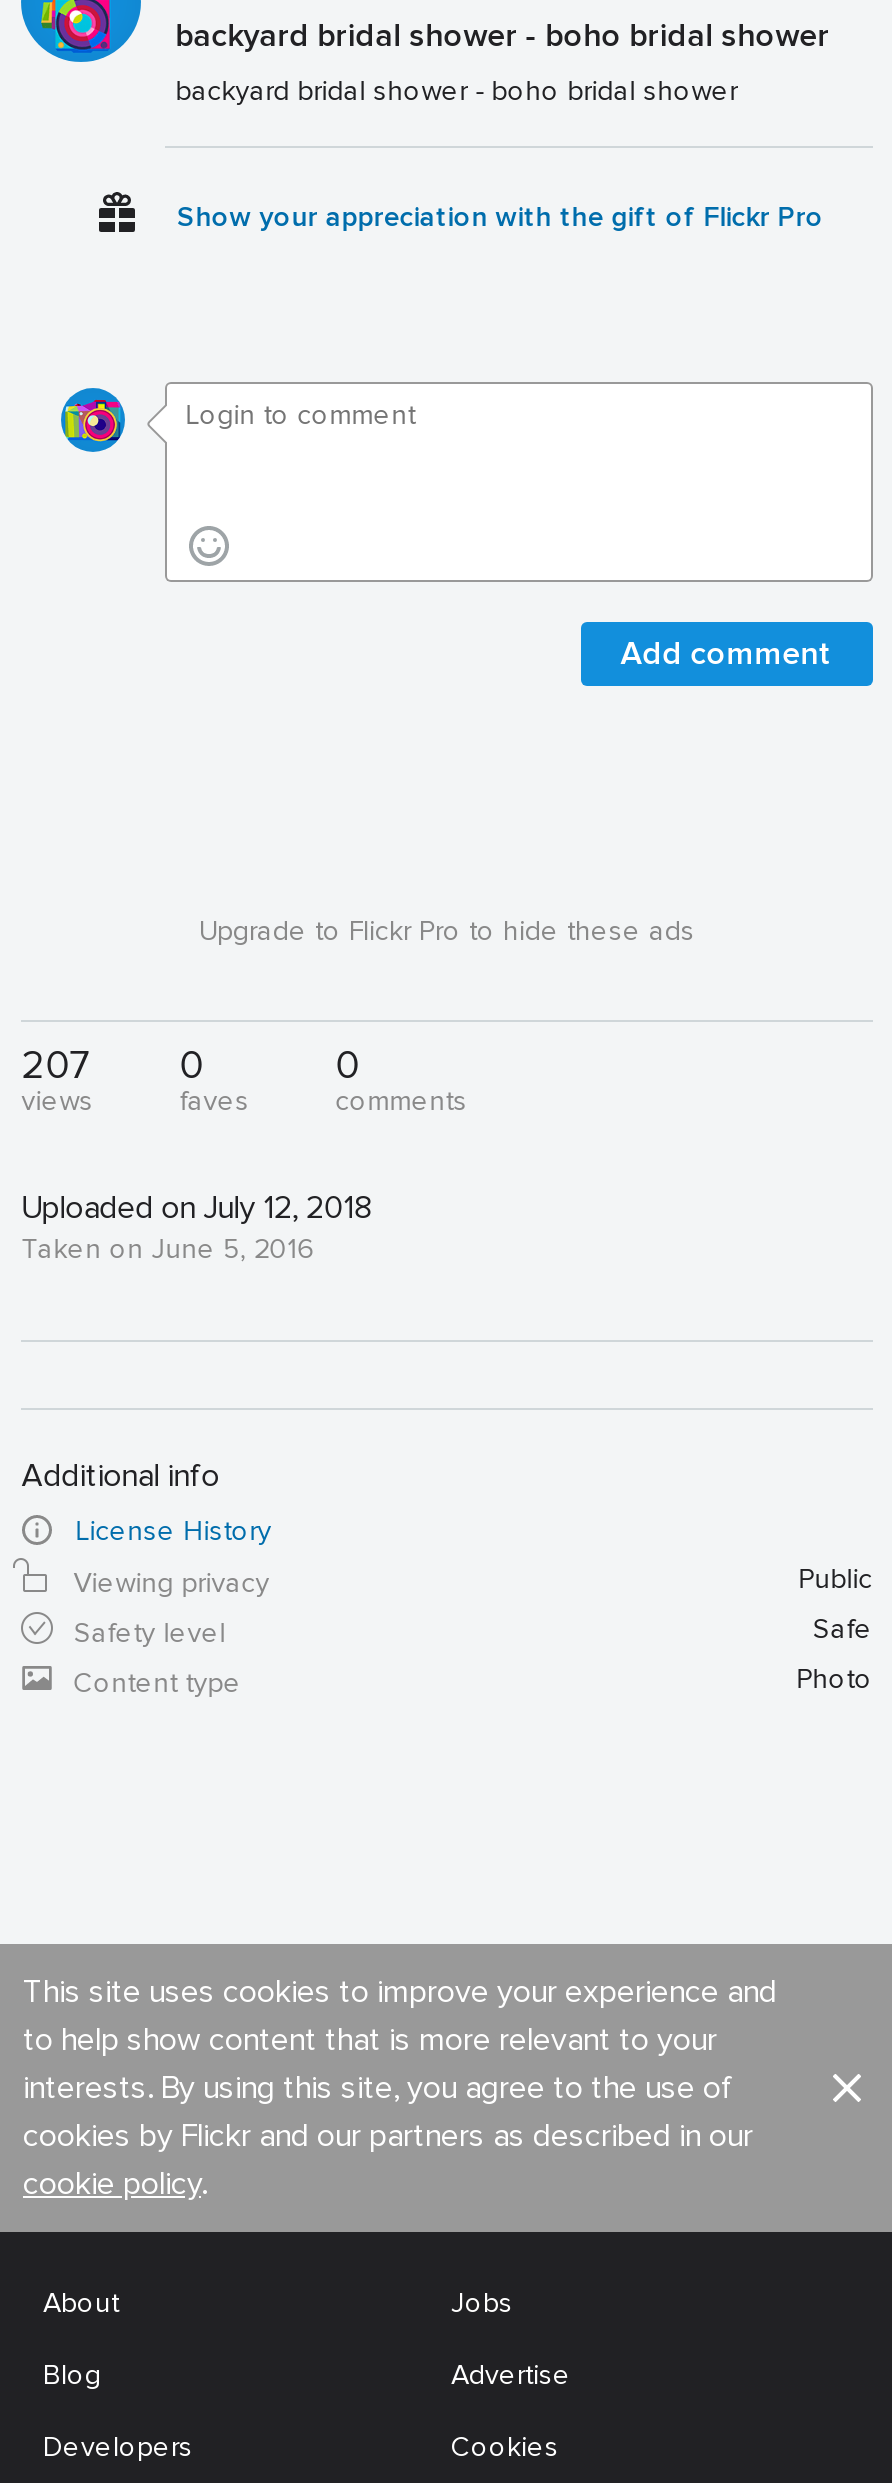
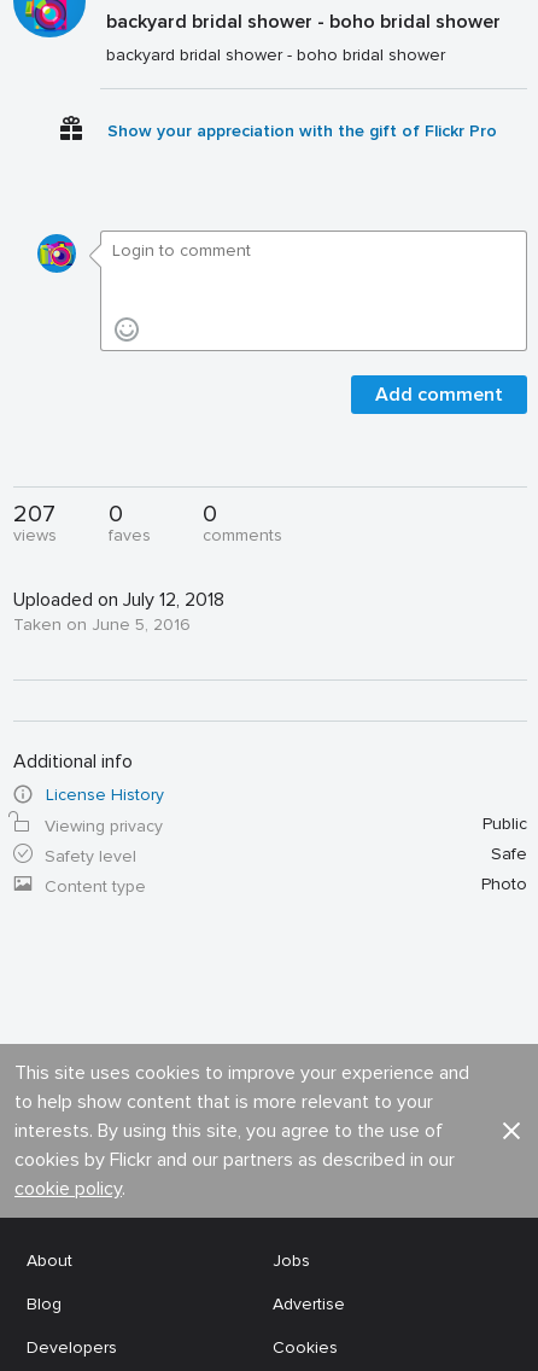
- Upgrade to Flickr Pro to hide these ads
